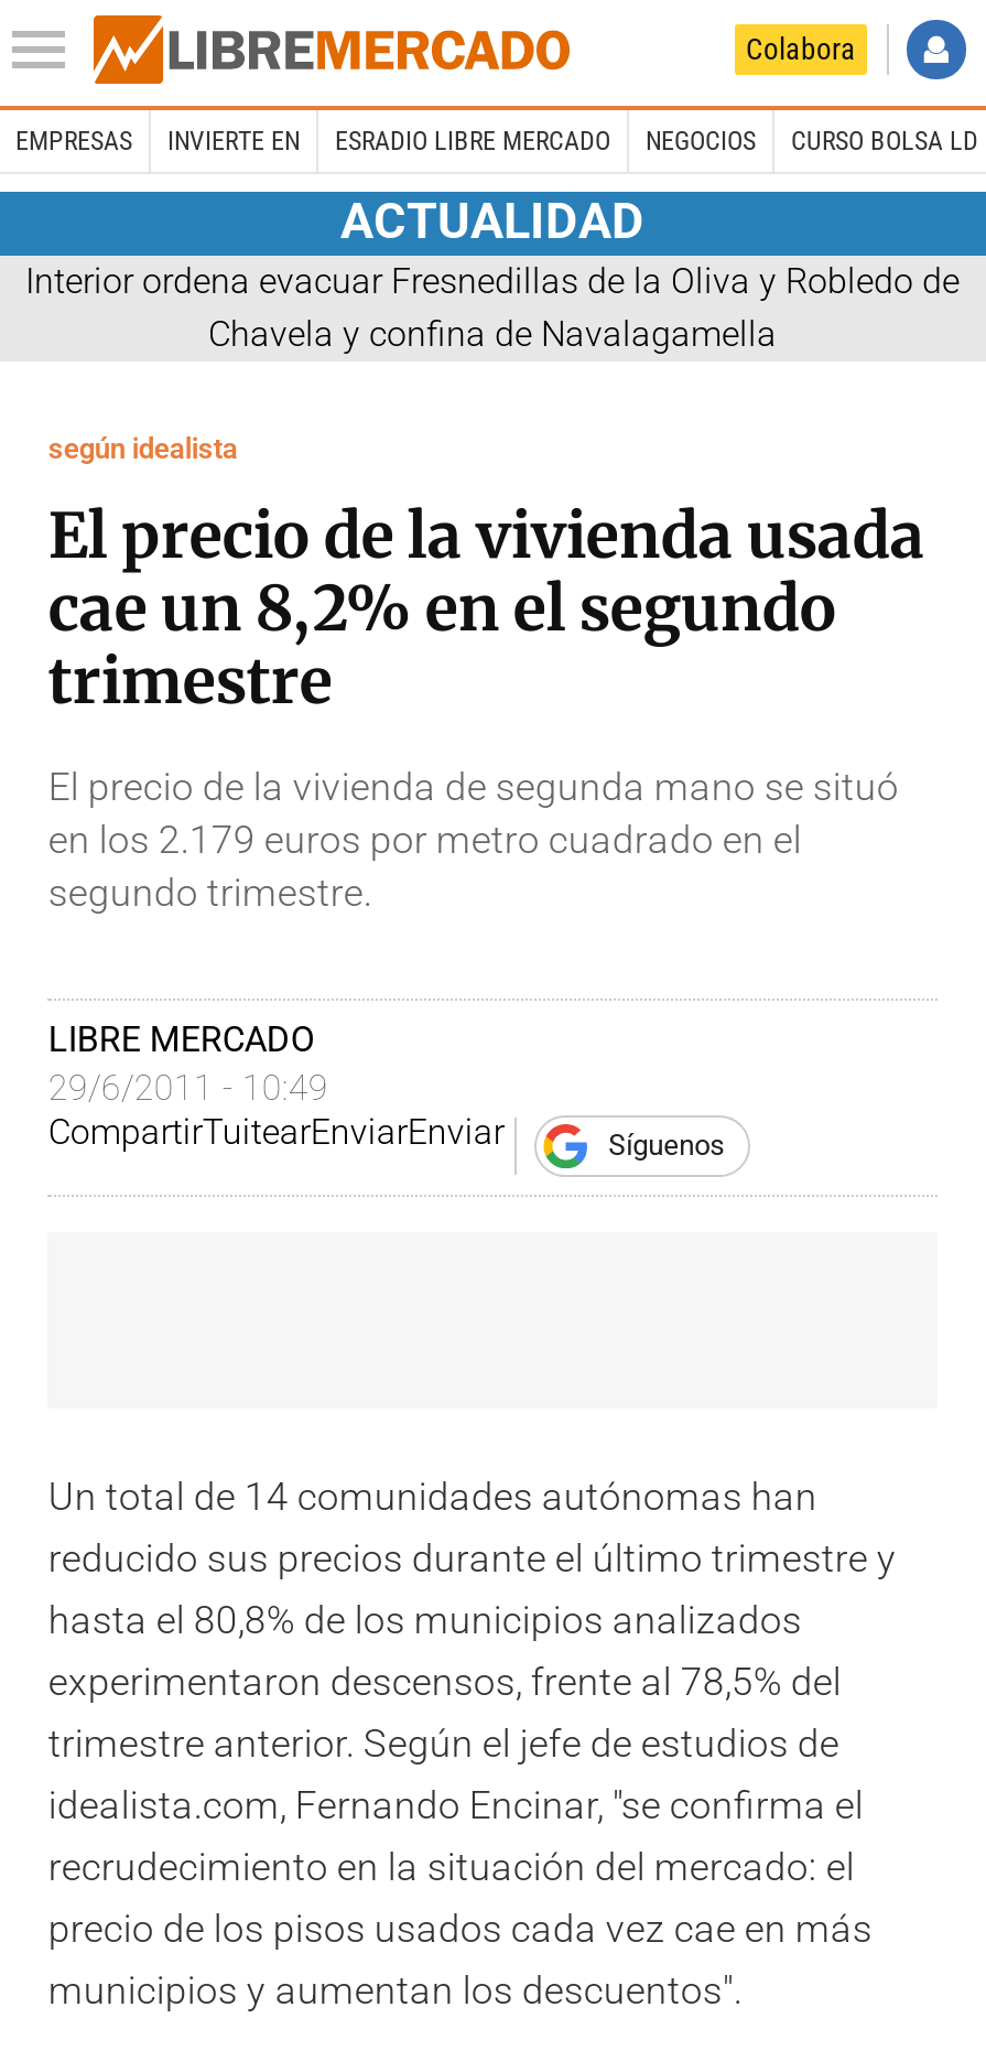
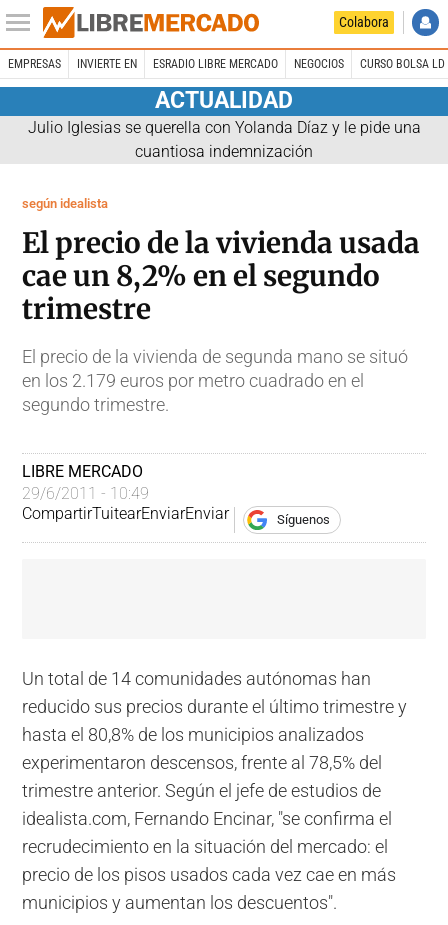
- Interior ordena evacuar Fresnedillas de la Oliva y Robledo de
- Chavela y confina de Navalagamella
+ Julio Iglesias se querella con Yolanda Díaz y le pide una
+ cuantiosa indemnización
